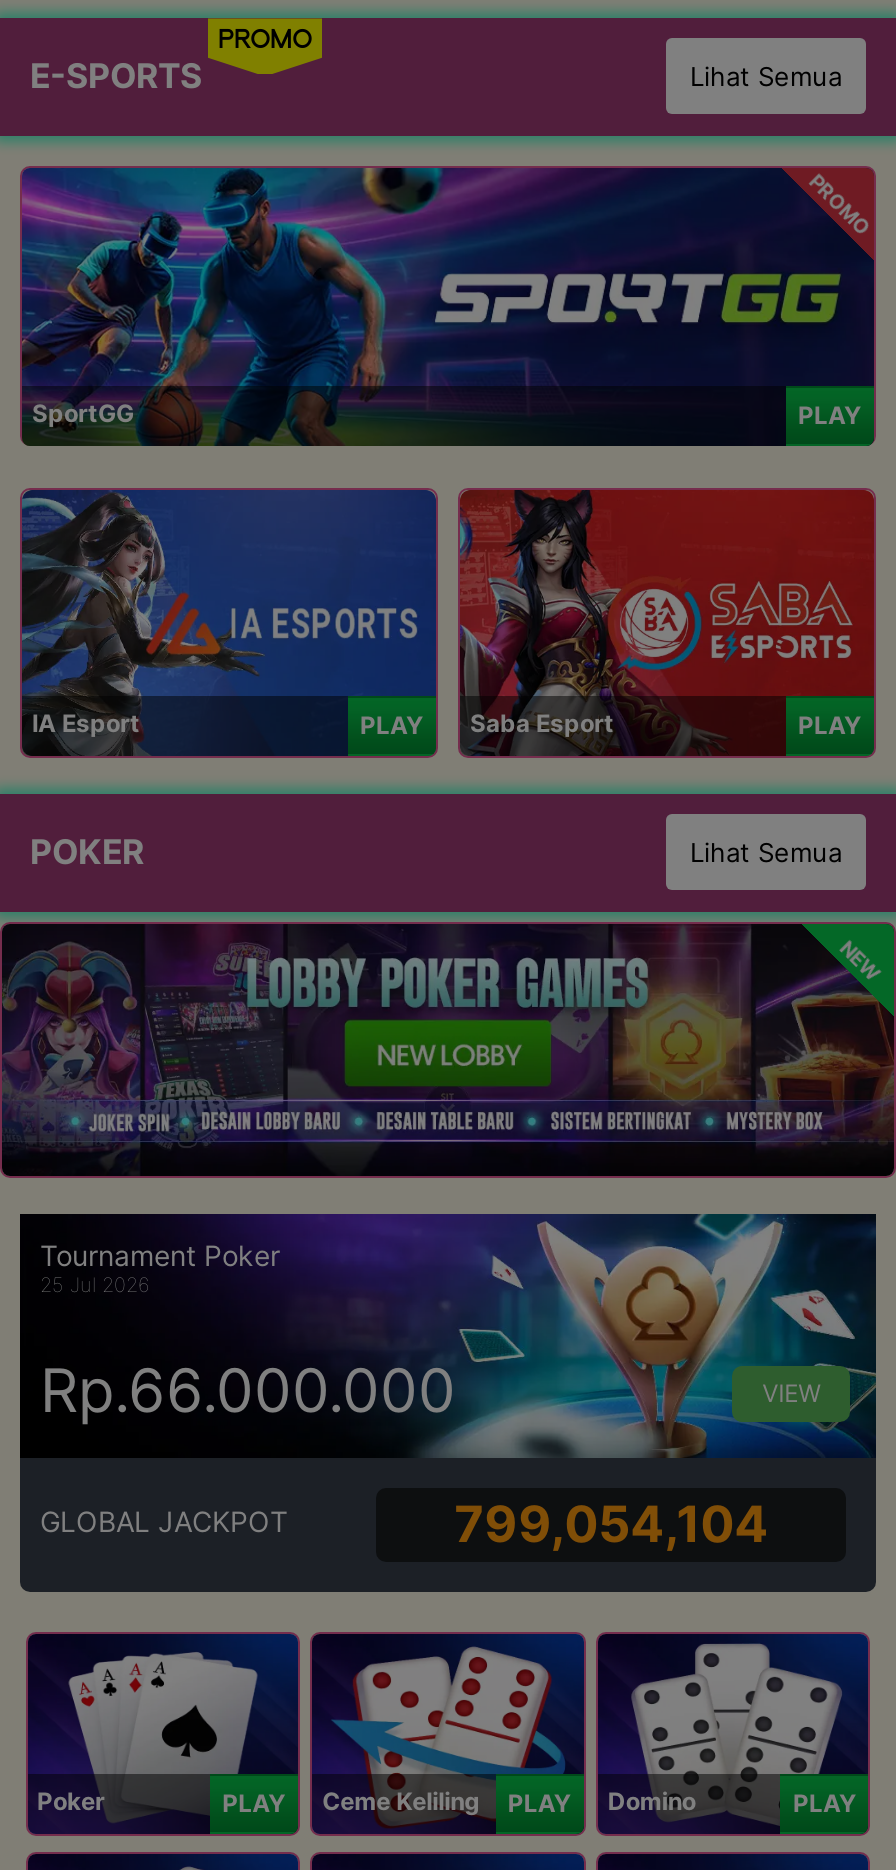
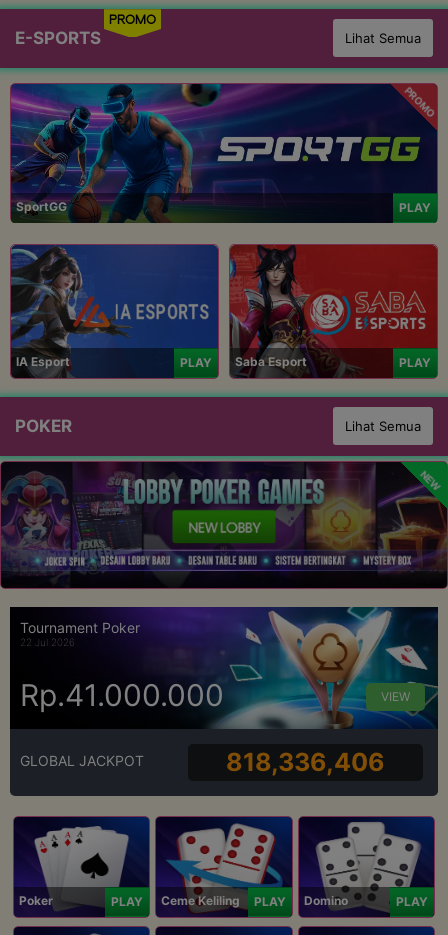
- 25 Jul 2026
+ 22 Jul 2026

- Rp.66.000.000
+ Rp.41.000.000

- 799,054,104
+ 818,336,406
